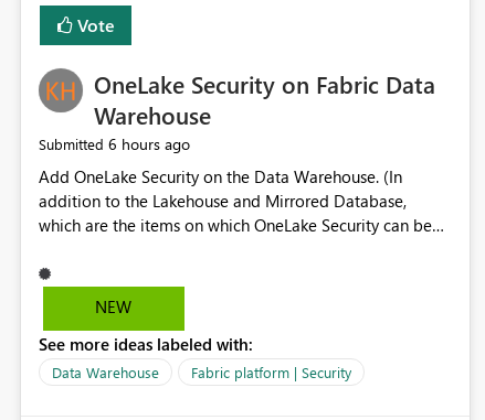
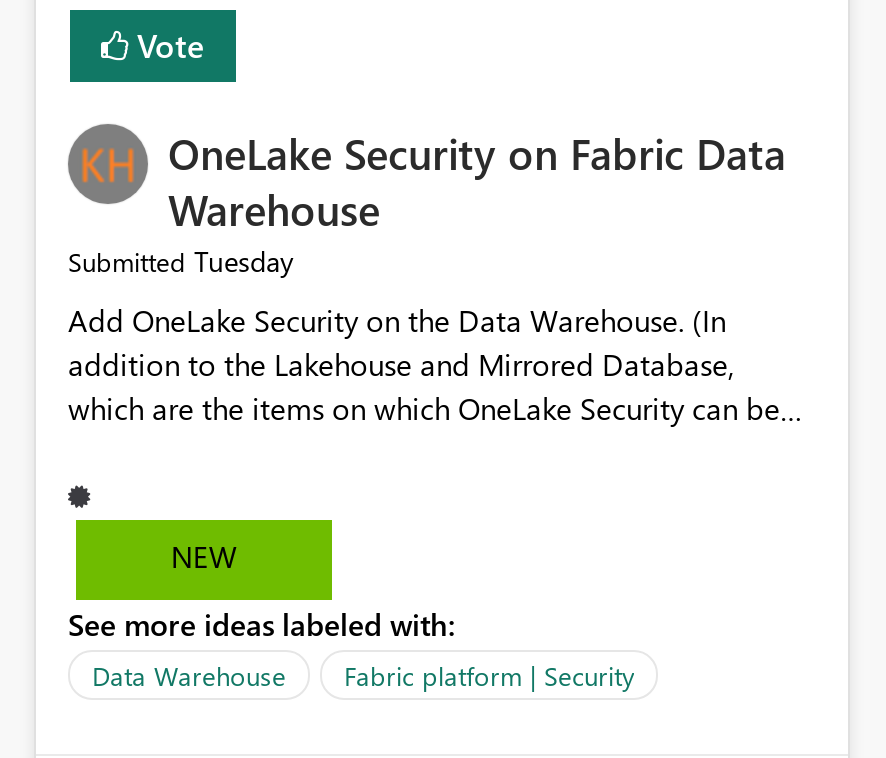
- Submitted 6 hours ago
+ Submitted Tuesday
